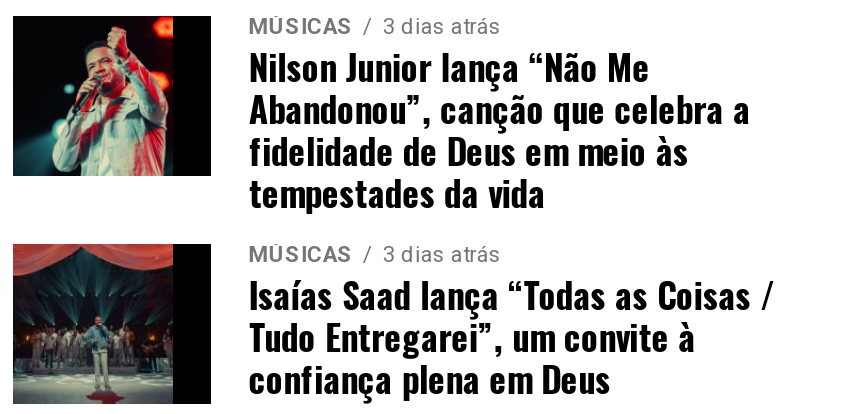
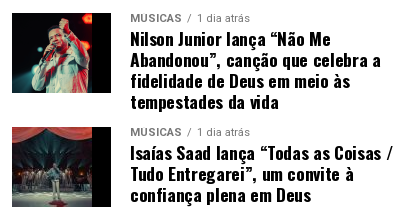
- MÚSICAS 3 dias atrás
+ MÚSICAS 1 dia atrás

- MÚSICAS 3 dias atrás
+ MÚSICAS 1 dia atrás
